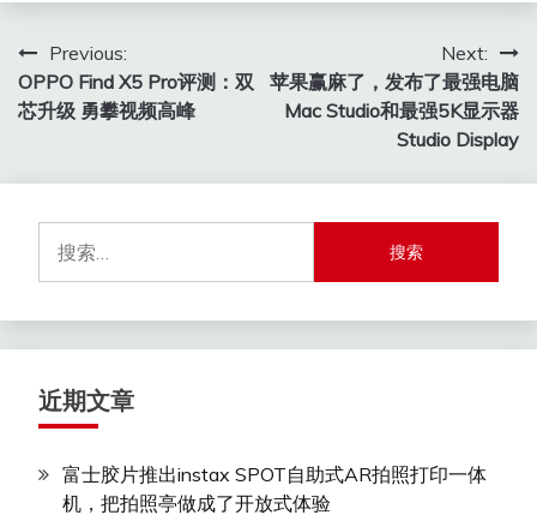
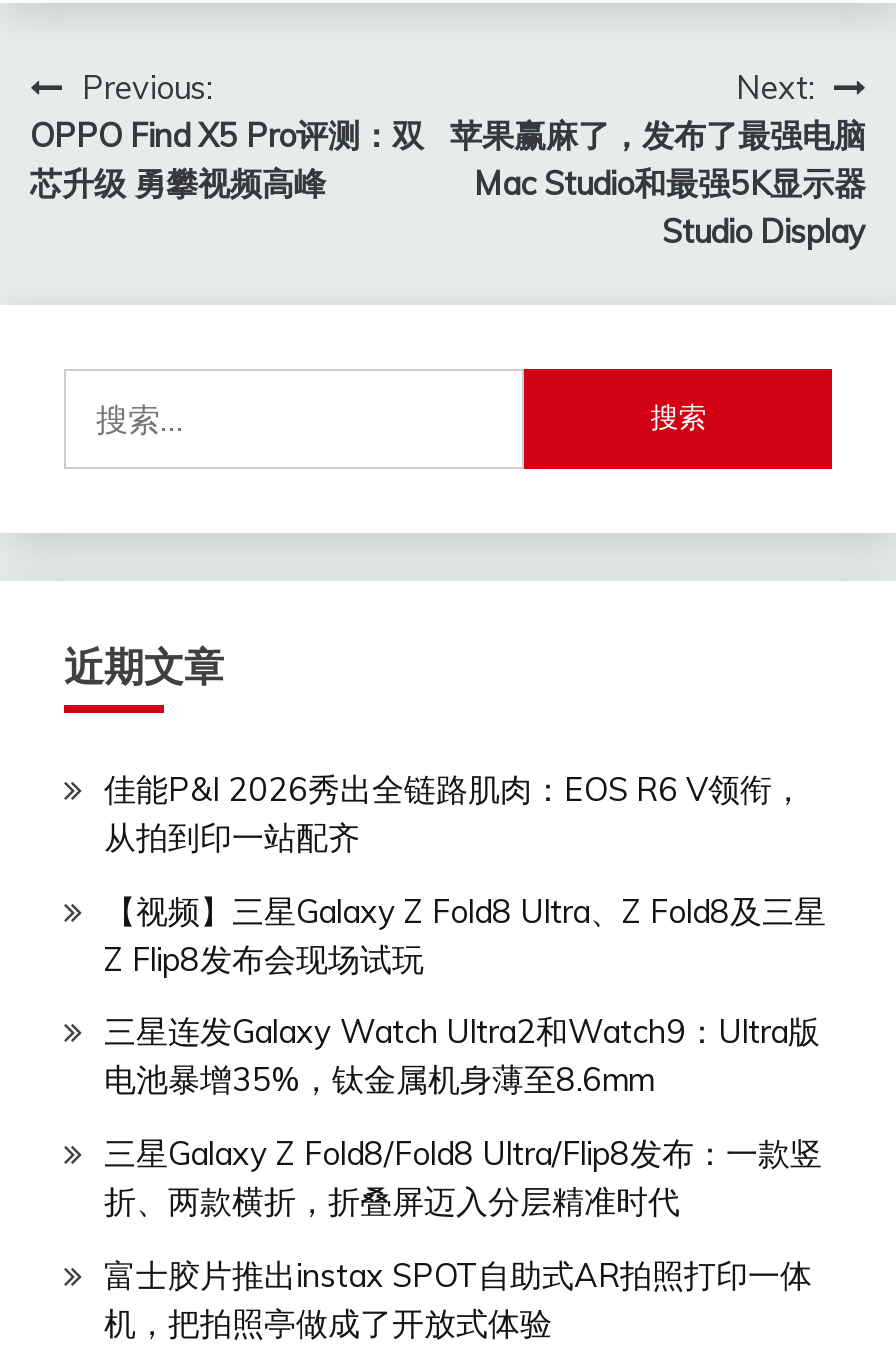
+ 佳能P&I 2026秀出全链路肌肉：EOS R6 V领衔，
+ 从拍到印一站配齐
+ 【视频】三星Galaxy Z Fold8 Ultra、Z Fold8及三星
+ Z Flip8发布会现场试玩
+ 三星连发Galaxy Watch Ultra2和Watch9：Ultra版
+ 电池暴增35%，钛金属机身薄至8.6mm
+ 三星Galaxy Z Fold8/Fold8 Ultra/Flip8发布：一款竖
+ 折、两款横折，折叠屏迈入分层精准时代
